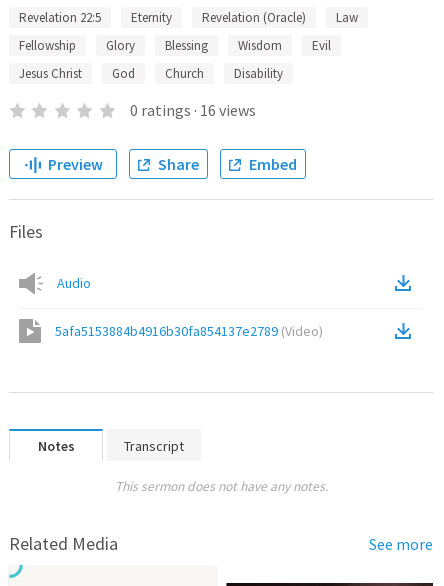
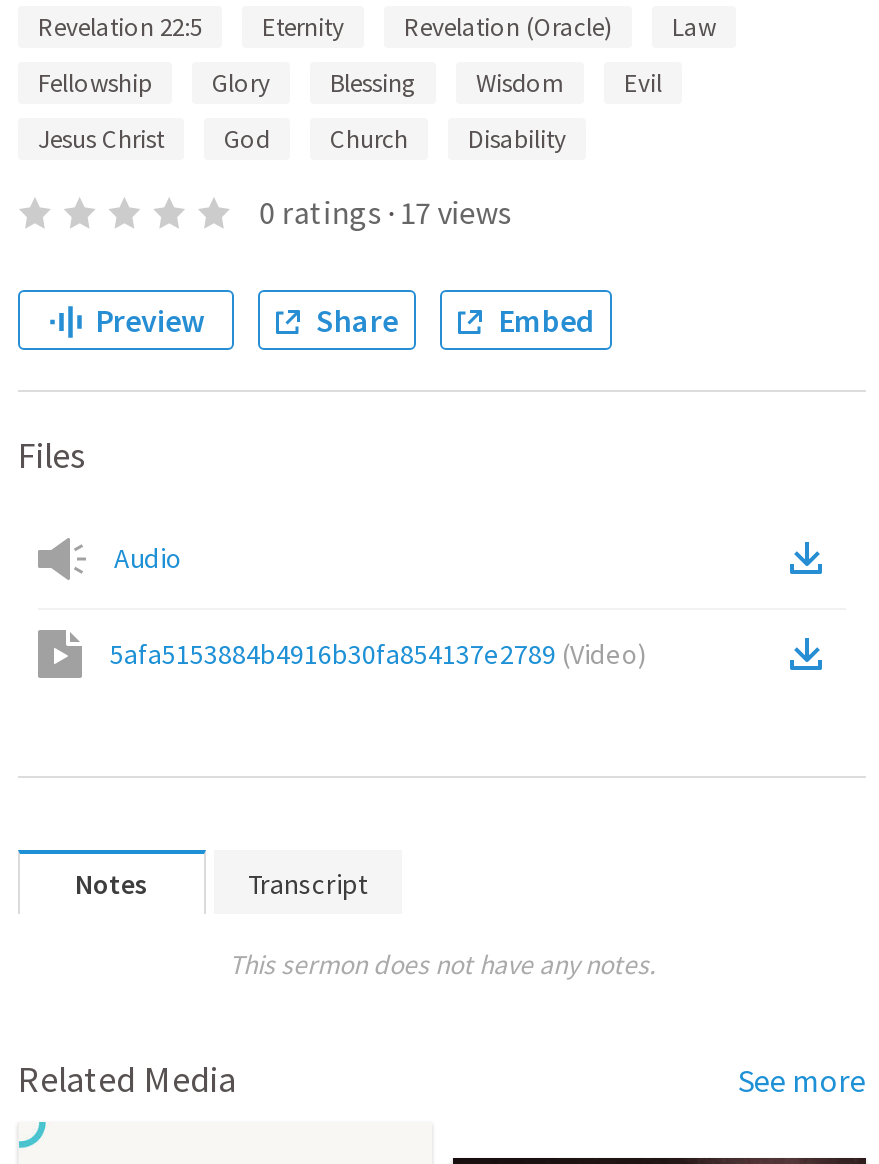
- 0 ratings · 16 views
+ 0 ratings · 17 views
